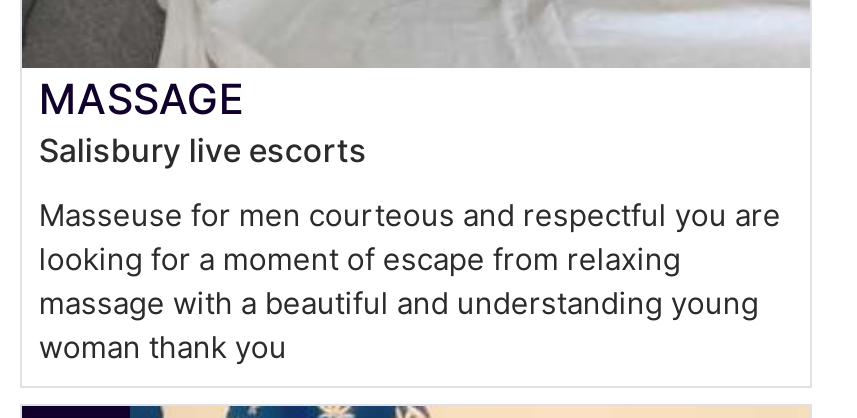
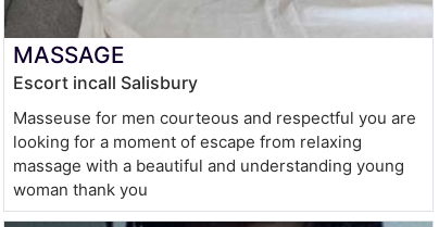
- Salisbury live escorts
+ Escort incall Salisbury
